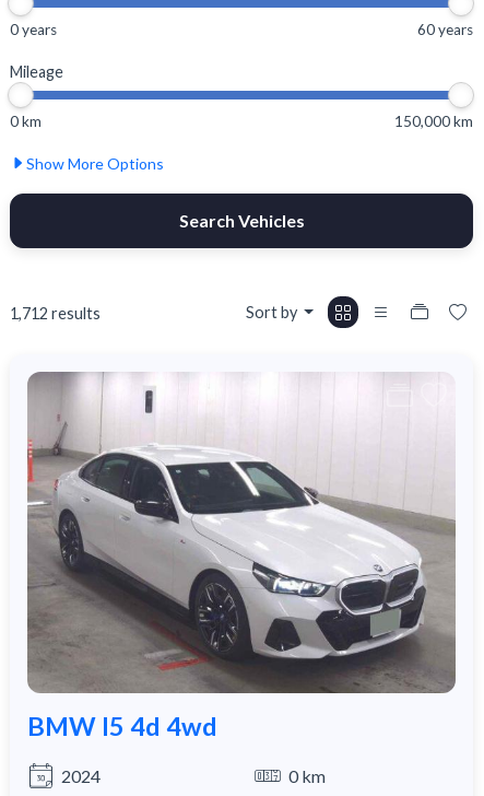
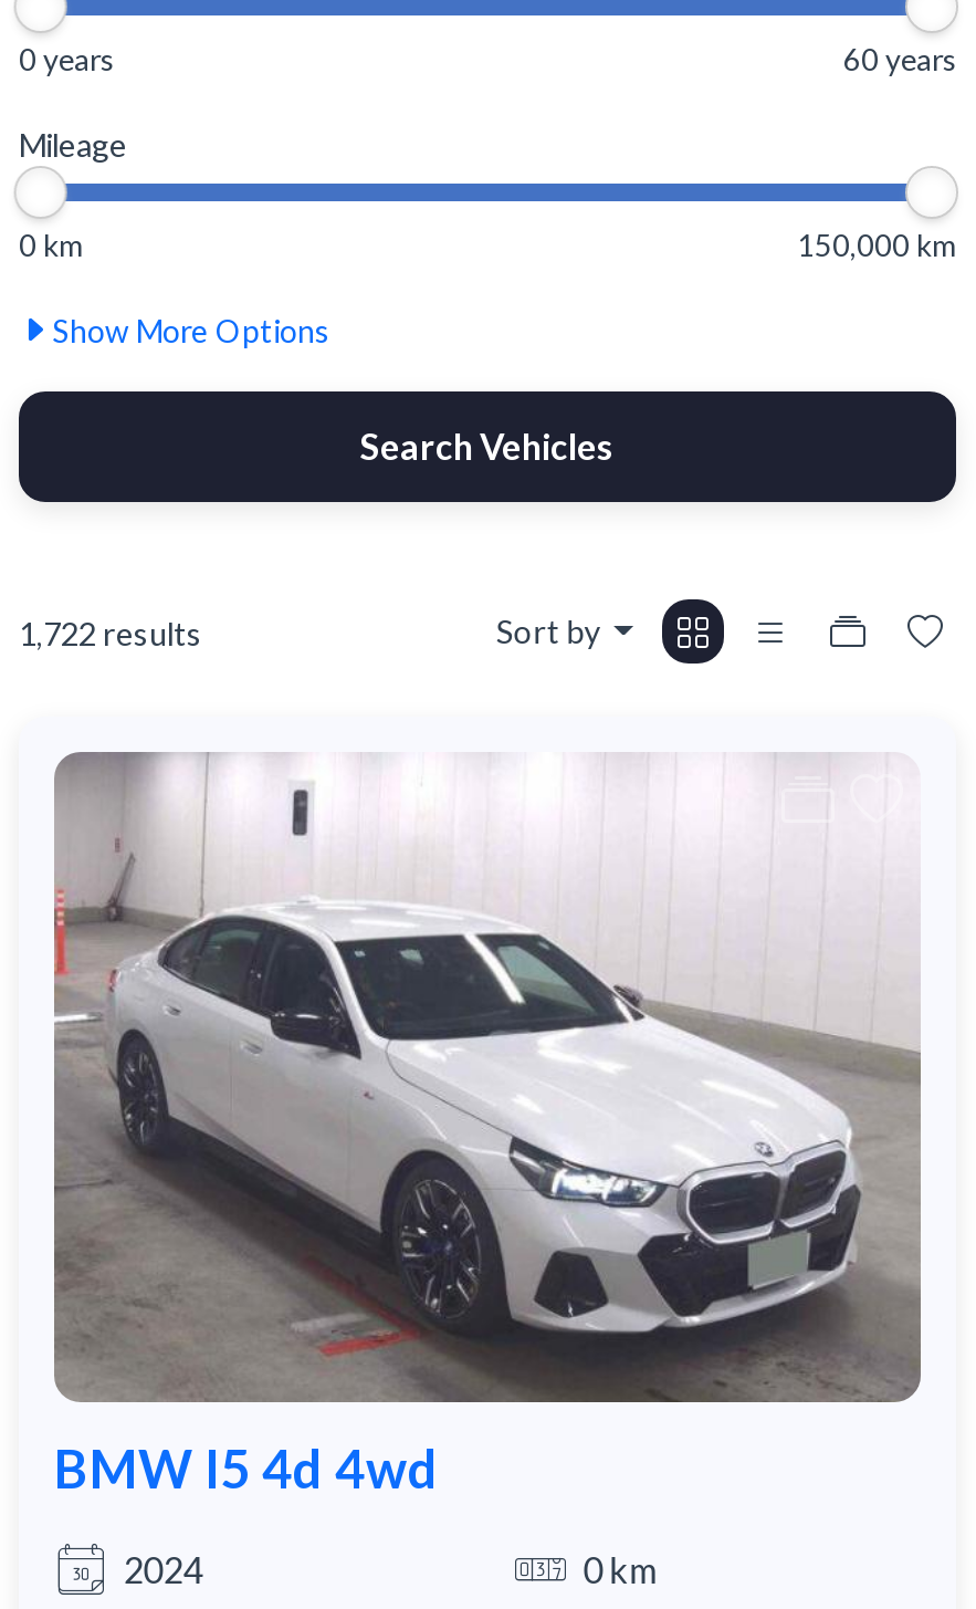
- 1,712 results
+ 1,722 results
